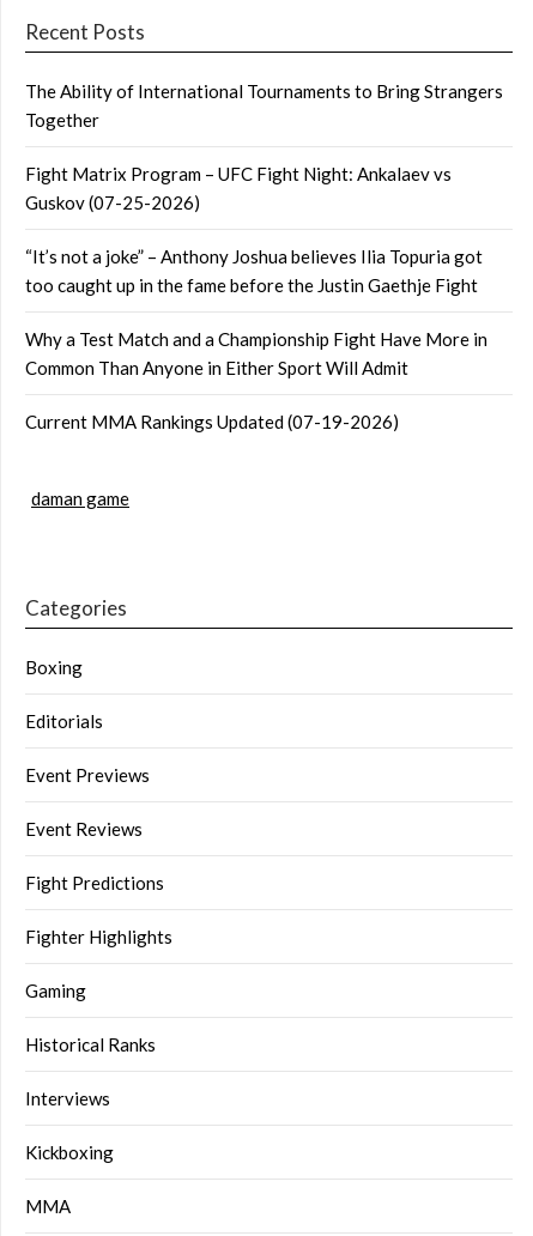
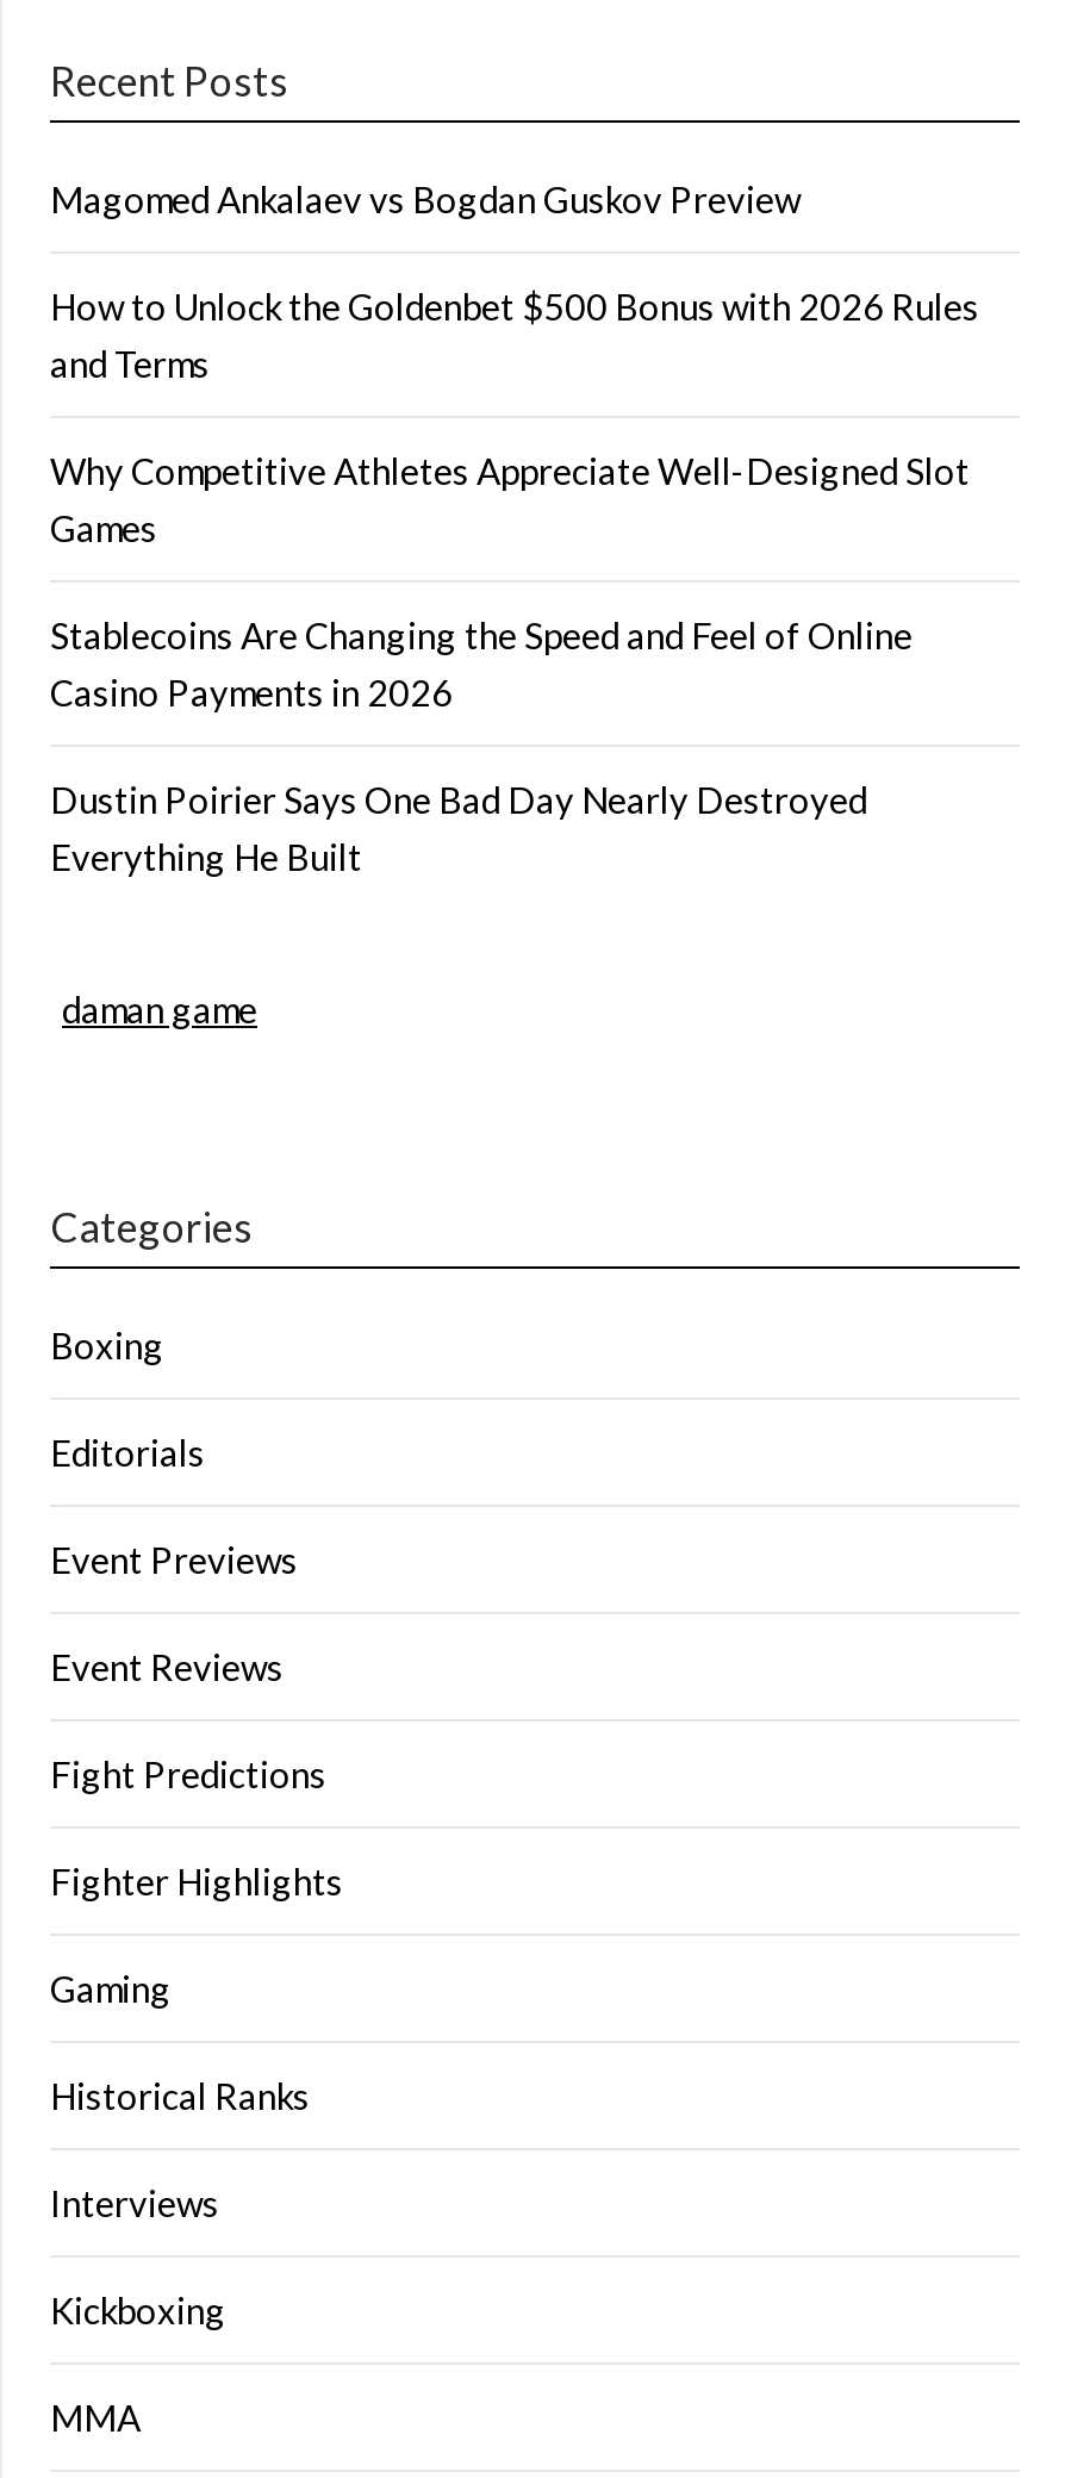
- The Ability of International Tournaments to Bring Strangers
- Together
+ Magomed Ankalaev vs Bogdan Guskov Preview

- Fight Matrix Program – UFC Fight Night: Ankalaev vs
- Guskov (07-25-2026)
+ How to Unlock the Goldenbet $500 Bonus with 2026 Rules
+ and Terms

- “It’s not a joke” – Anthony Joshua believes Ilia Topuria got
- too caught up in the fame before the Justin Gaethje Fight
+ Why Competitive Athletes Appreciate Well-Designed Slot
+ Games

- Why a Test Match and a Championship Fight Have More in
- Common Than Anyone in Either Sport Will Admit
+ Stablecoins Are Changing the Speed and Feel of Online
+ Casino Payments in 2026

- Current MMA Rankings Updated (07-19-2026)
+ Dustin Poirier Says One Bad Day Nearly Destroyed
+ Everything He Built
